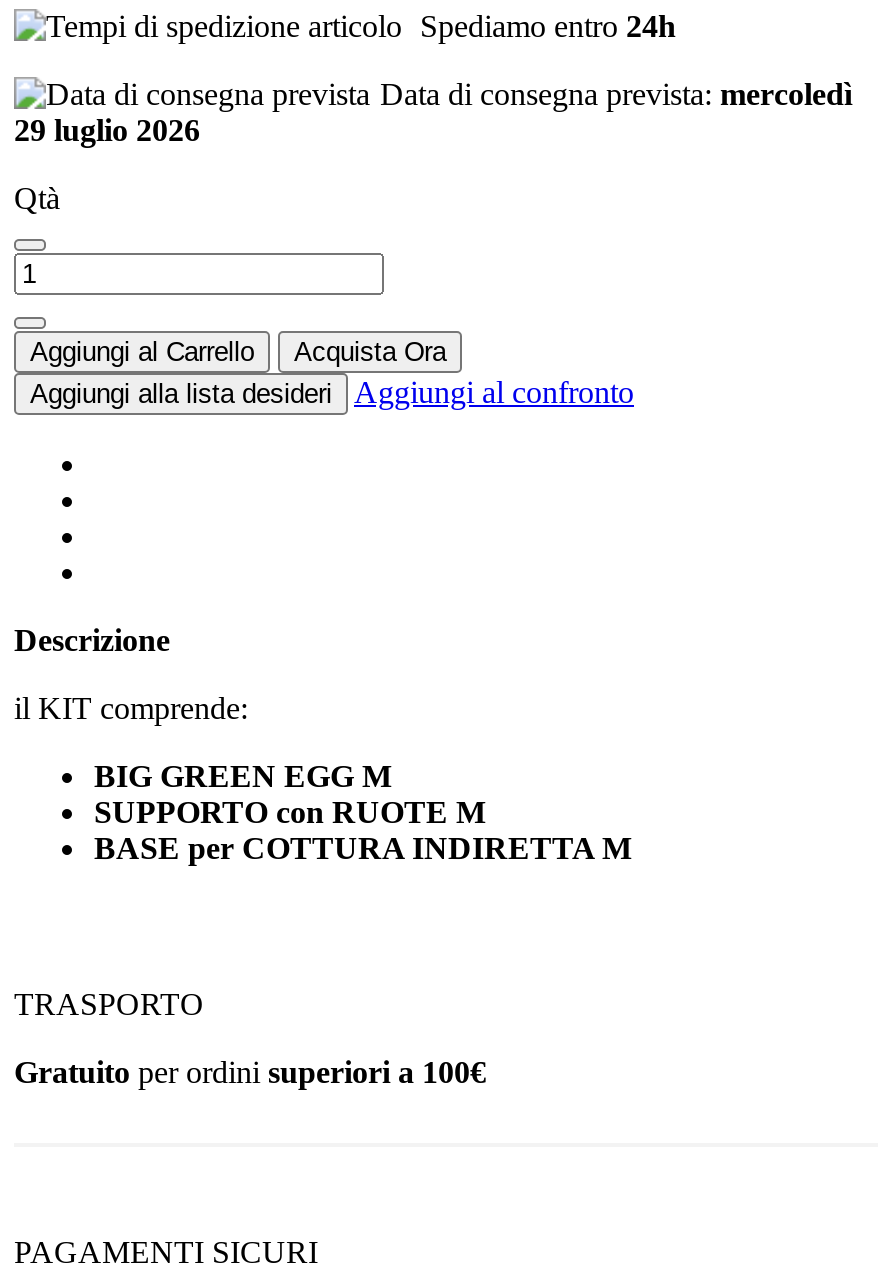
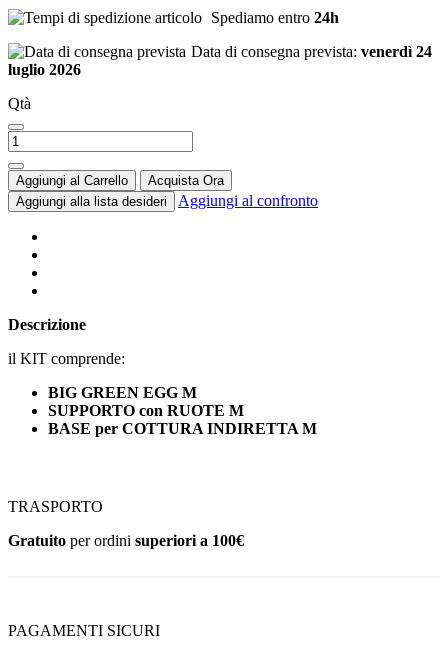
- Data di consegna prevista: mercoledì
- 29 luglio 2026
+ Data di consegna prevista: venerdì 24
+ luglio 2026
